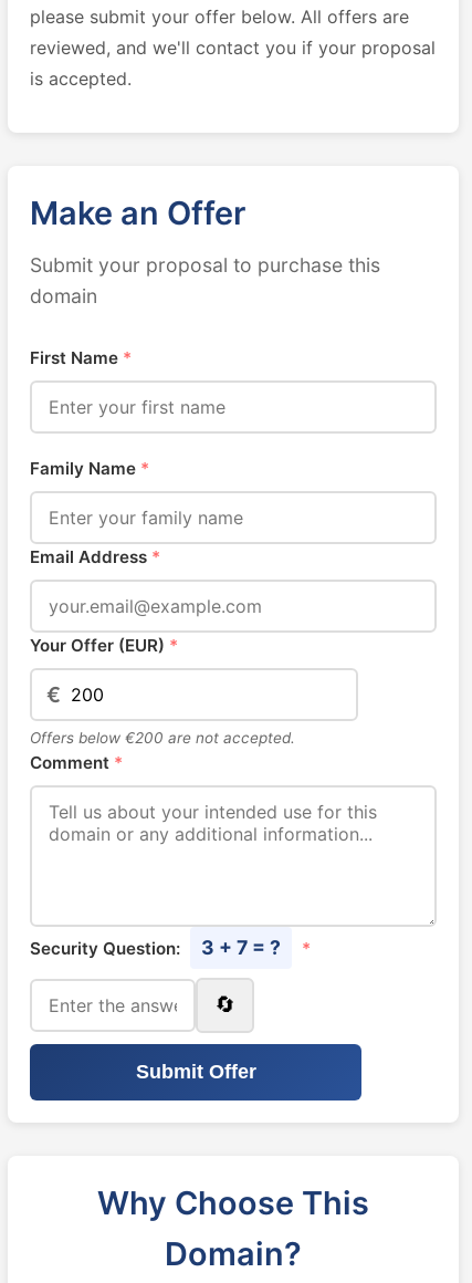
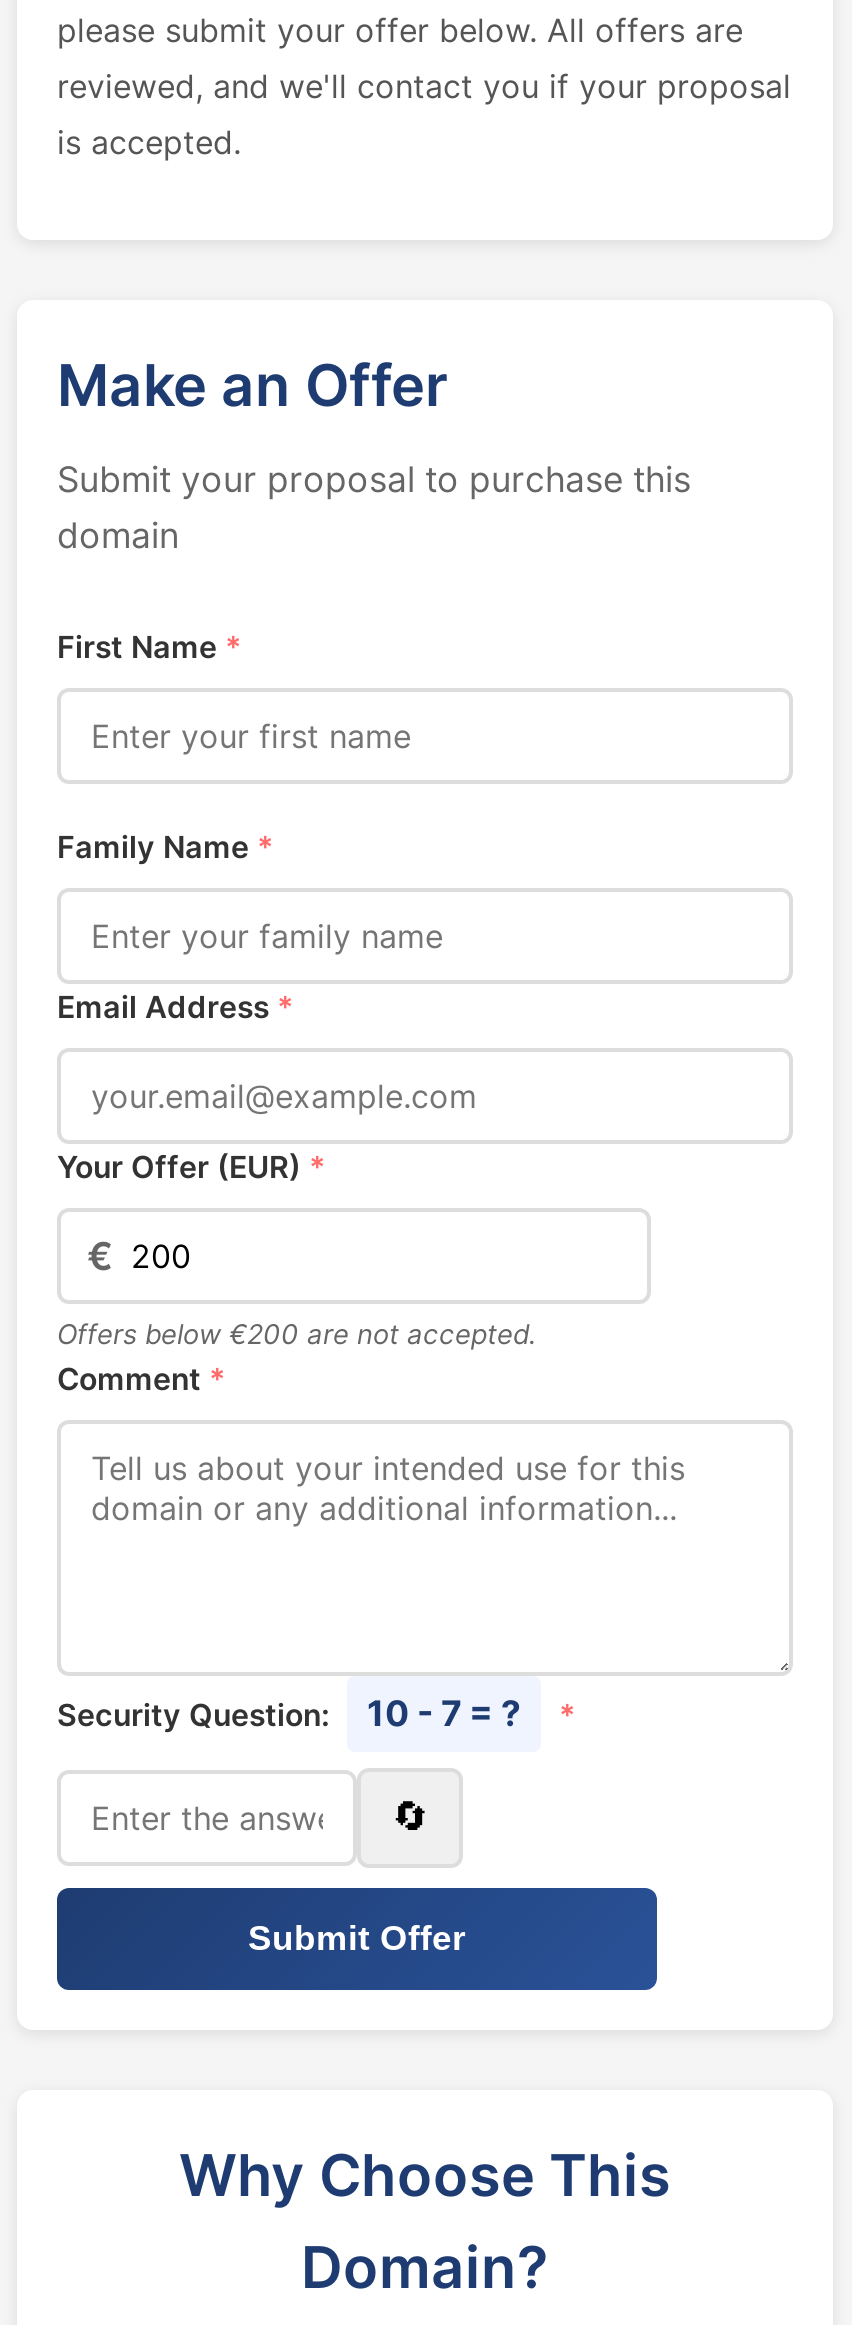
- 3 + 7 = ?
+ 10 - 7 = ?
